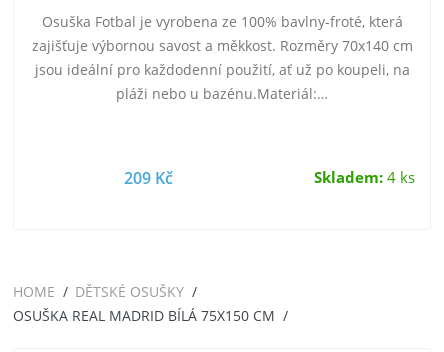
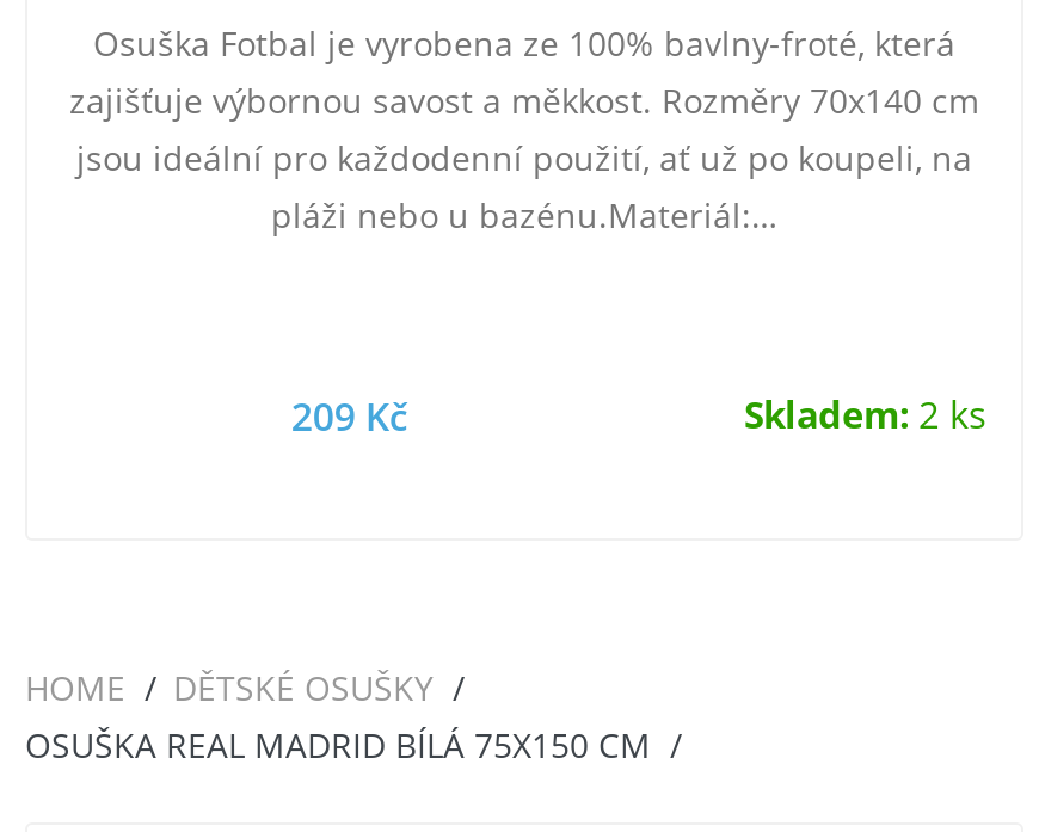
- Skladem: 4 ks
+ Skladem: 2 ks
